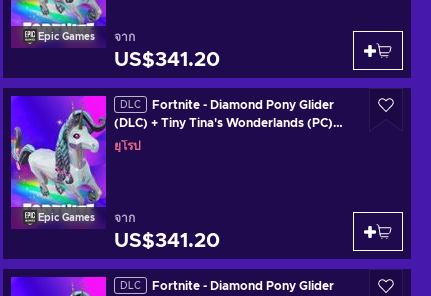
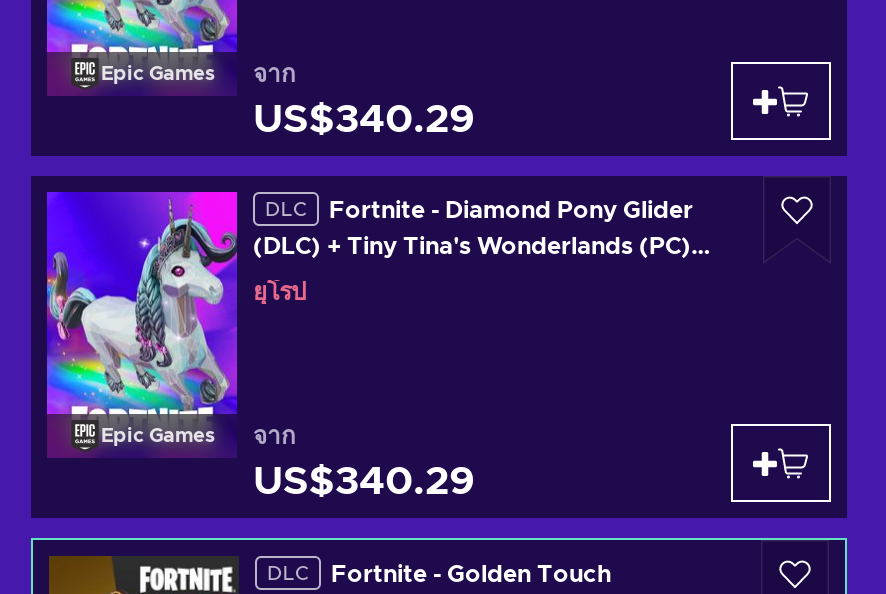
- US$341.20
+ US$340.29

- US$341.20
+ US$340.29

- Fortnite - Diamond Pony Glider
+ Fortnite - Golden Touch
